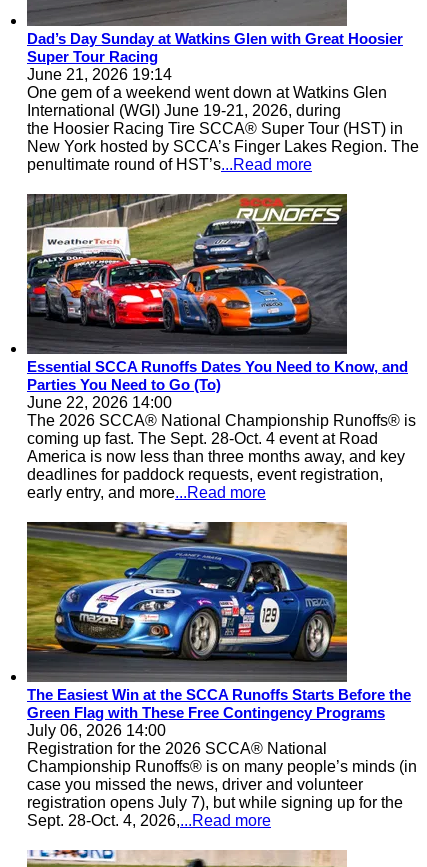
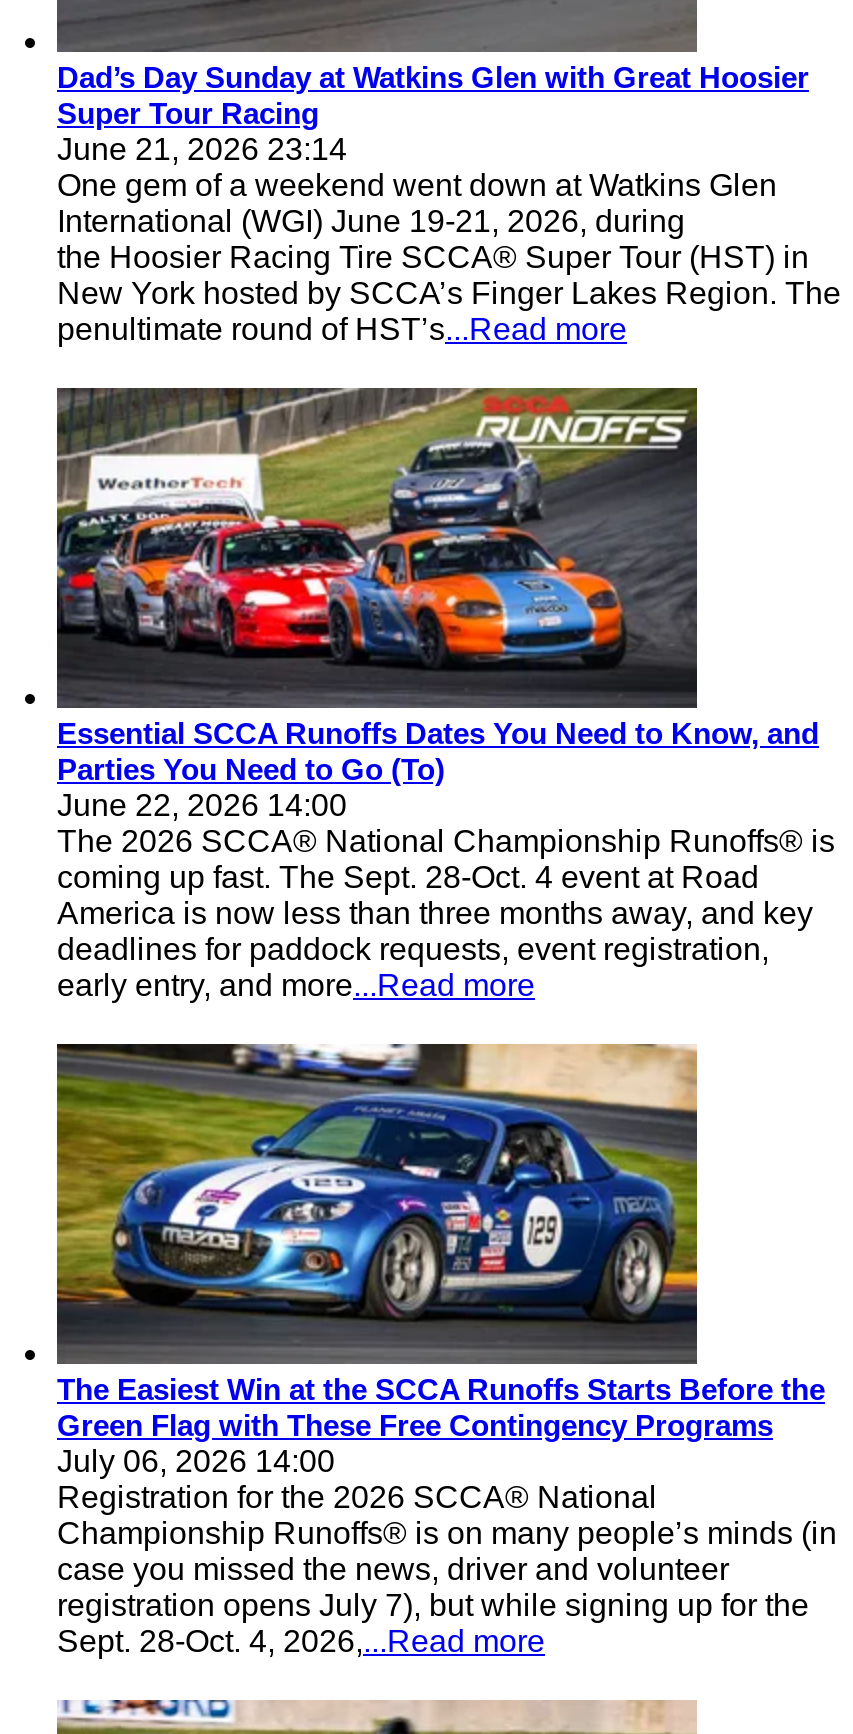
- June 21, 2026 19:14
+ June 21, 2026 23:14
